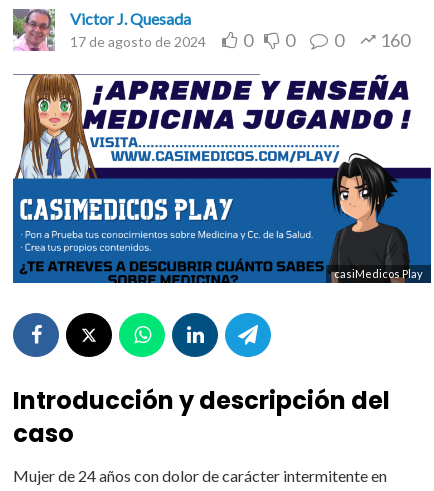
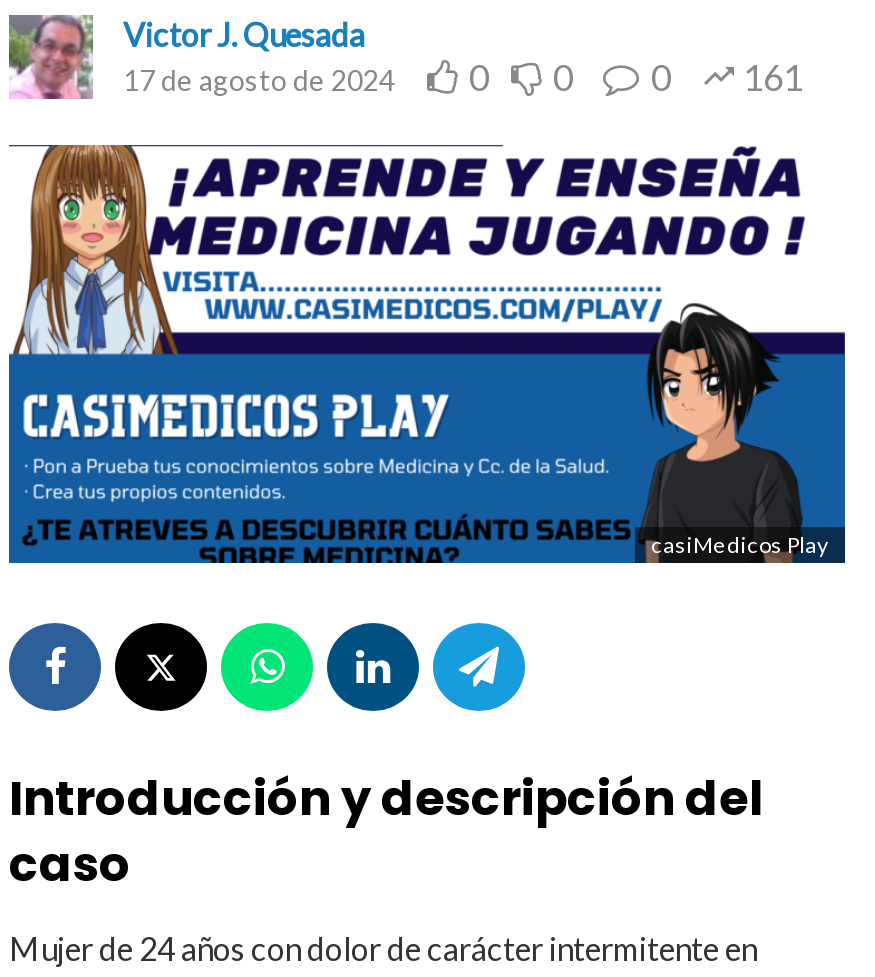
- 0 0 0 160
+ 0 0 0 161
